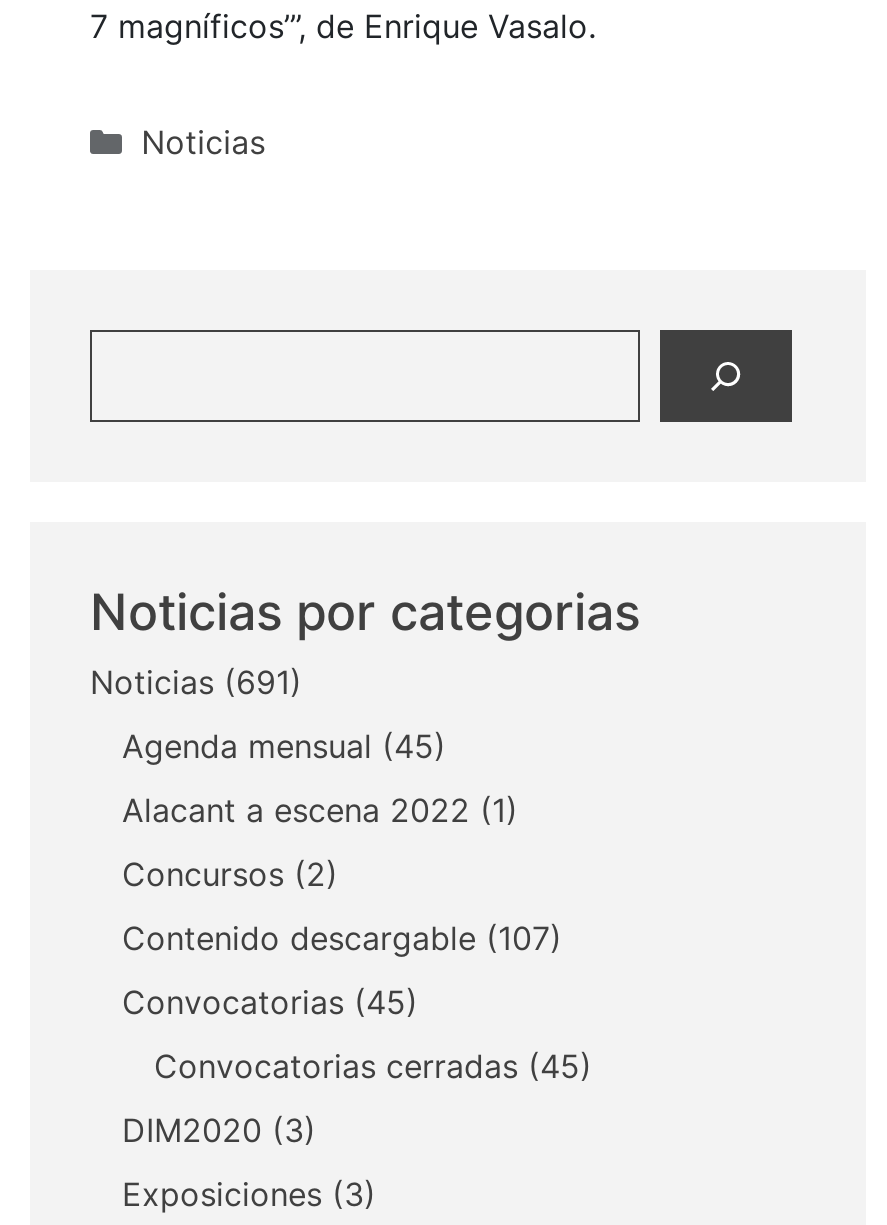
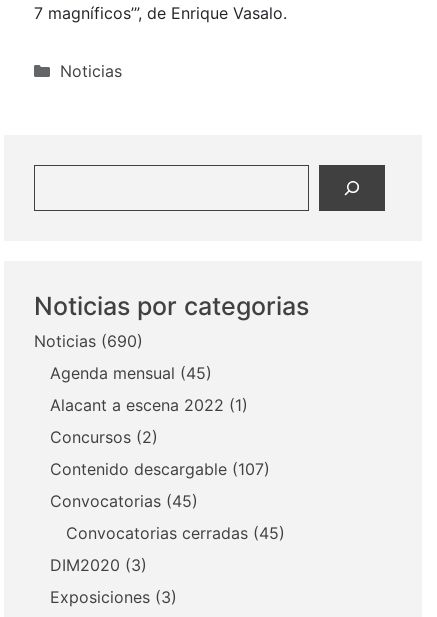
- Noticias (691)
+ Noticias (690)
